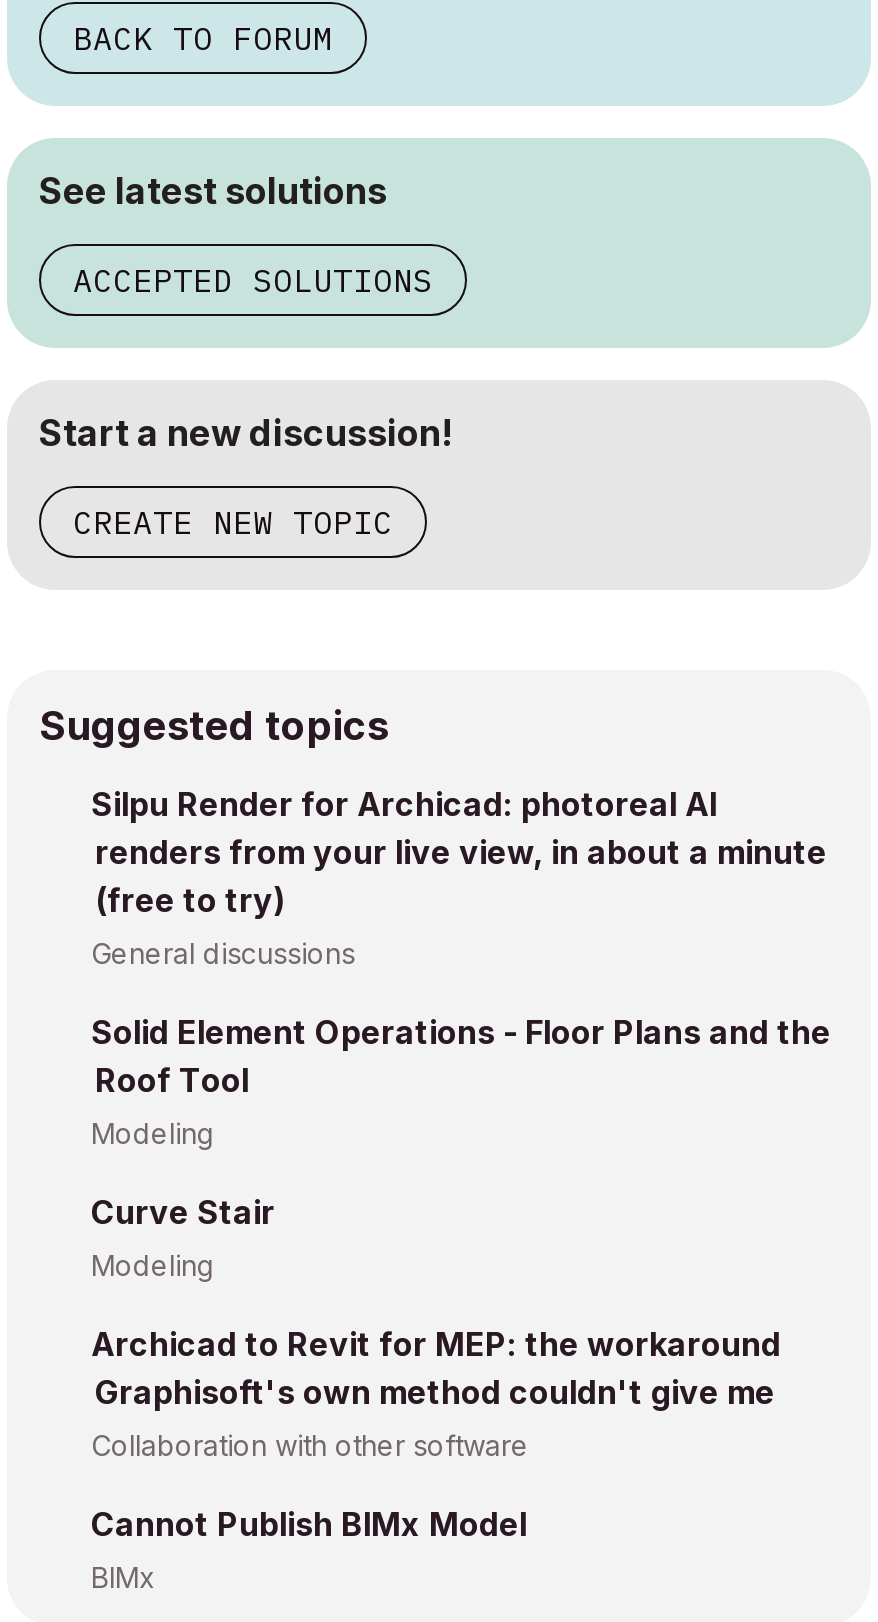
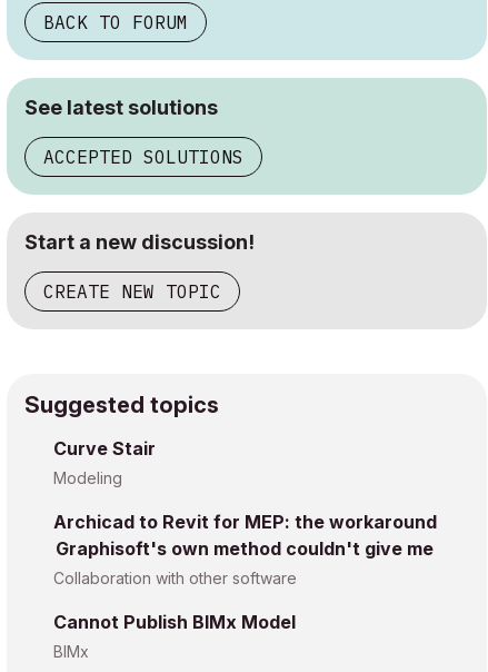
- Silpu Render for Archicad: photoreal AI
- renders from your live view, in about a minute
- (free to try)
- General discussions
- Solid Element Operations - Floor Plans and the
- Roof Tool
- Modeling
